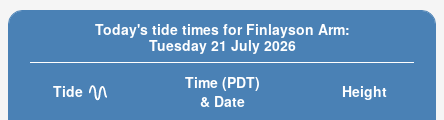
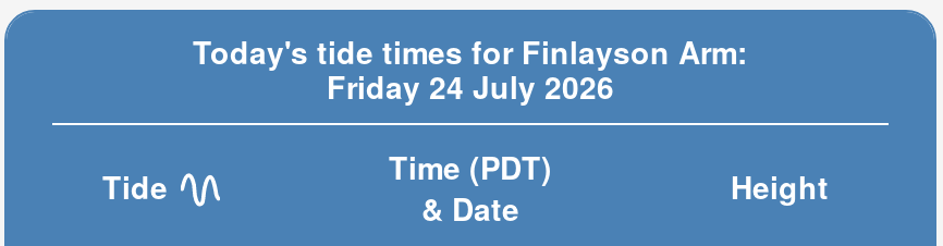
- Tuesday 21 July 2026
+ Friday 24 July 2026
